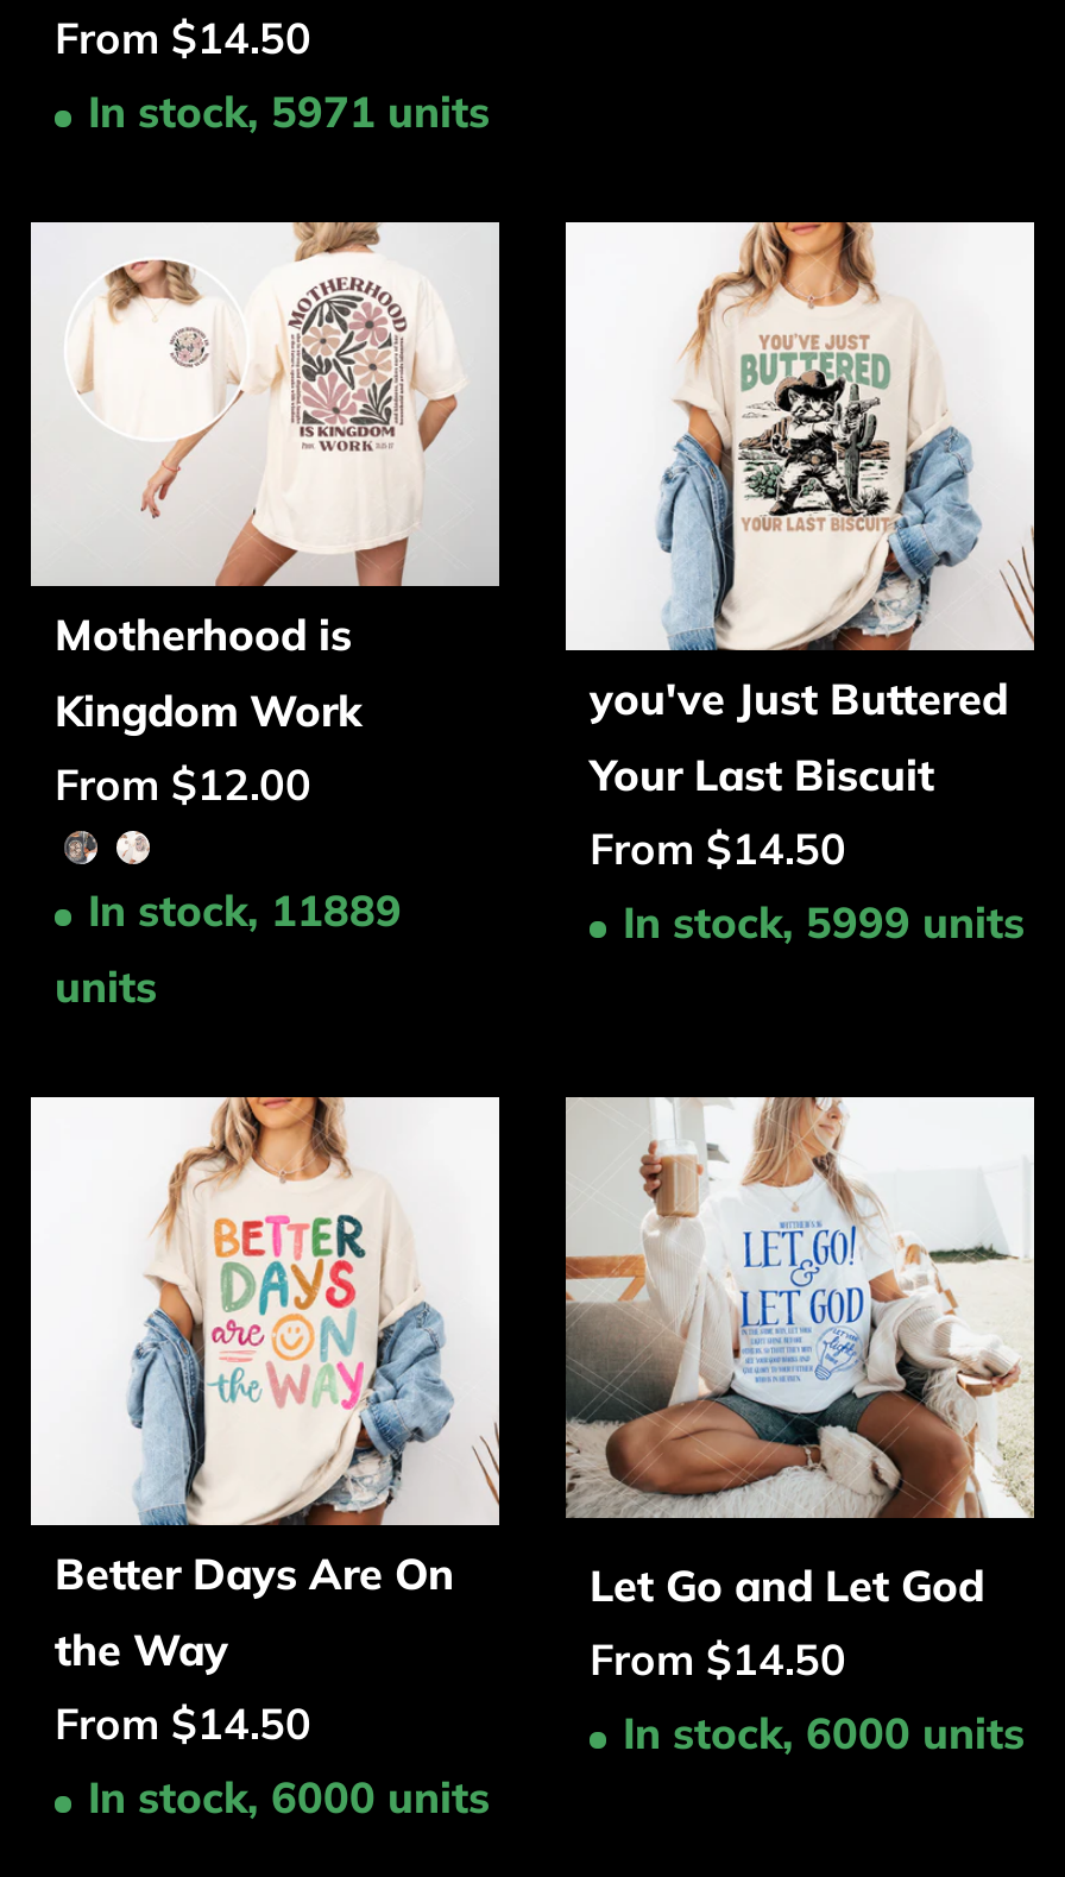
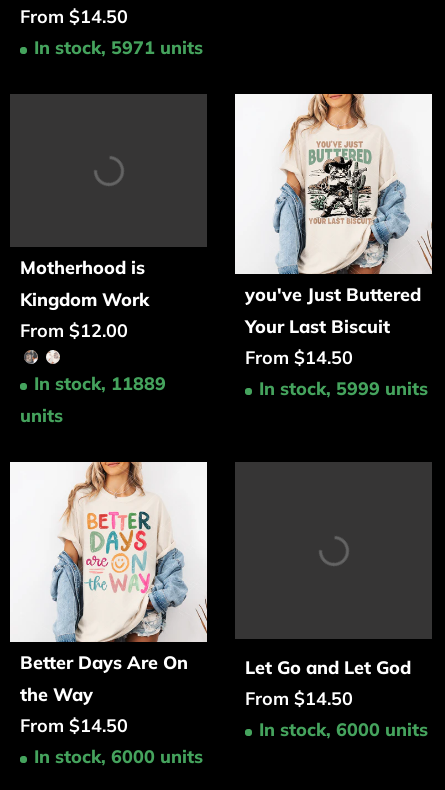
- [image]

- [image]
